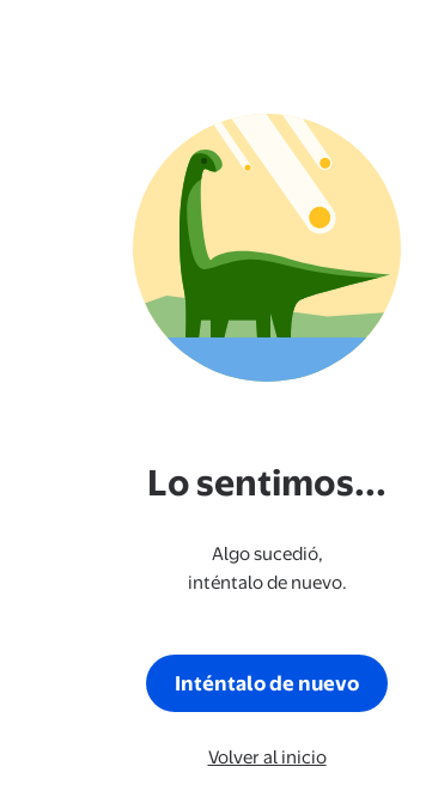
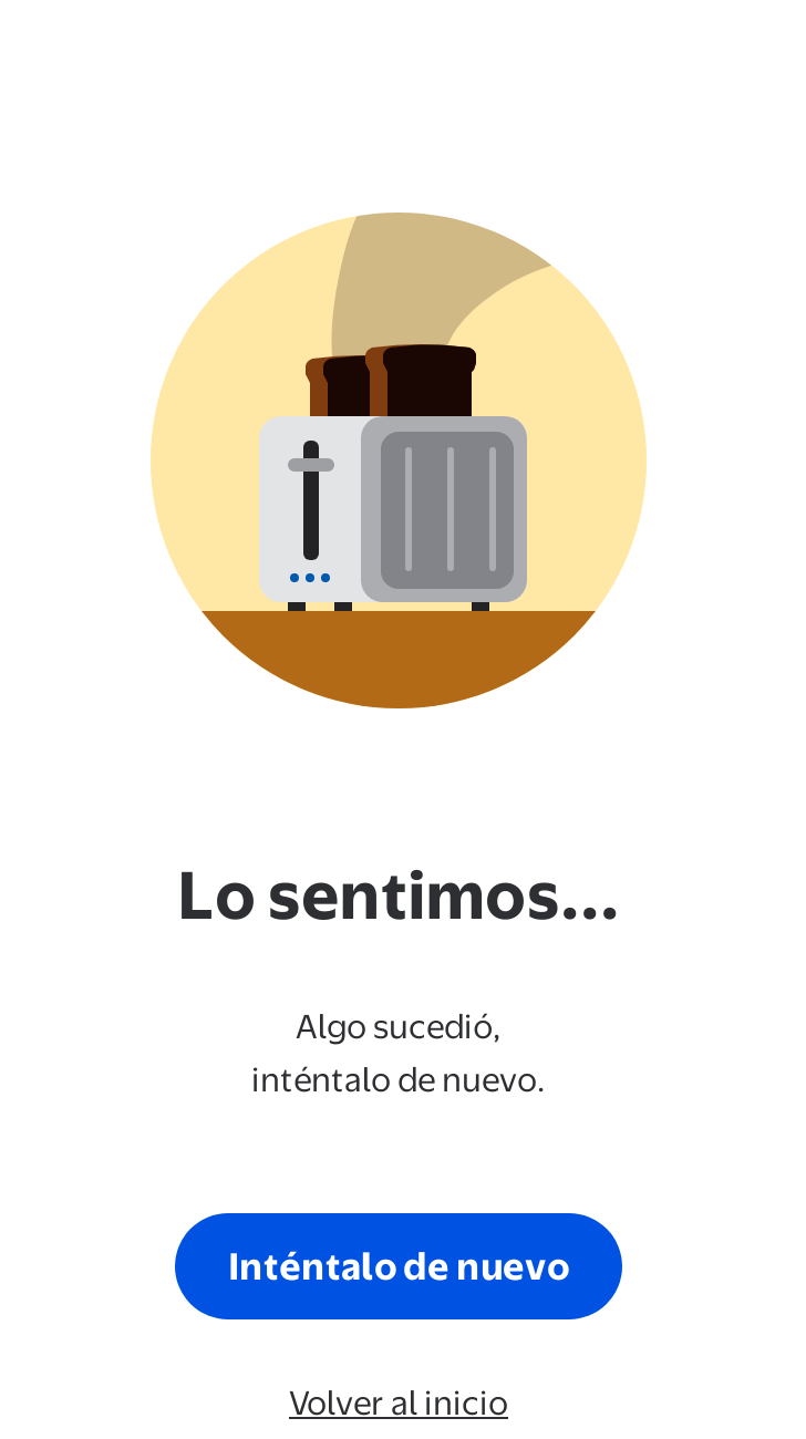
- [image]
+ [image]
